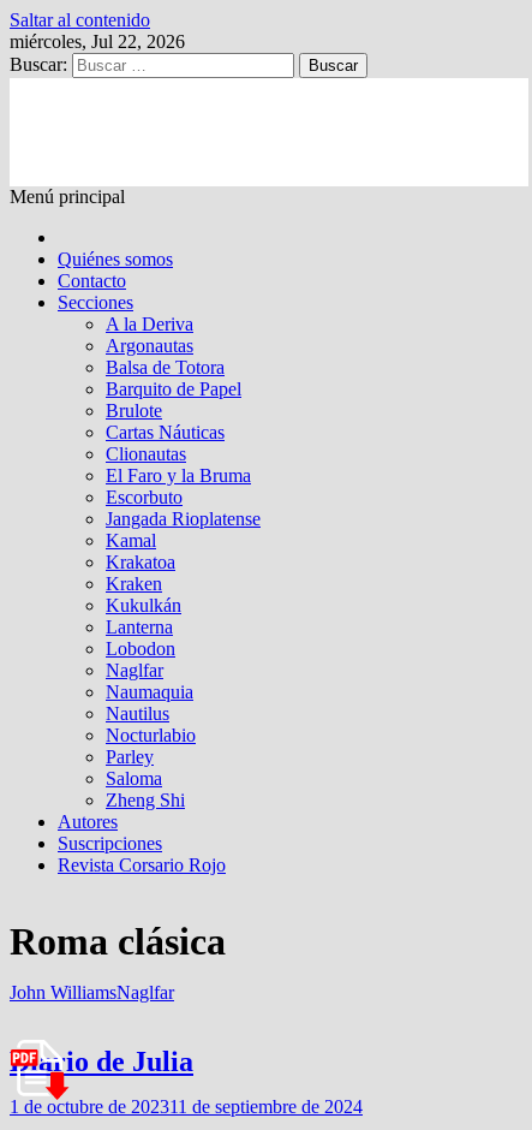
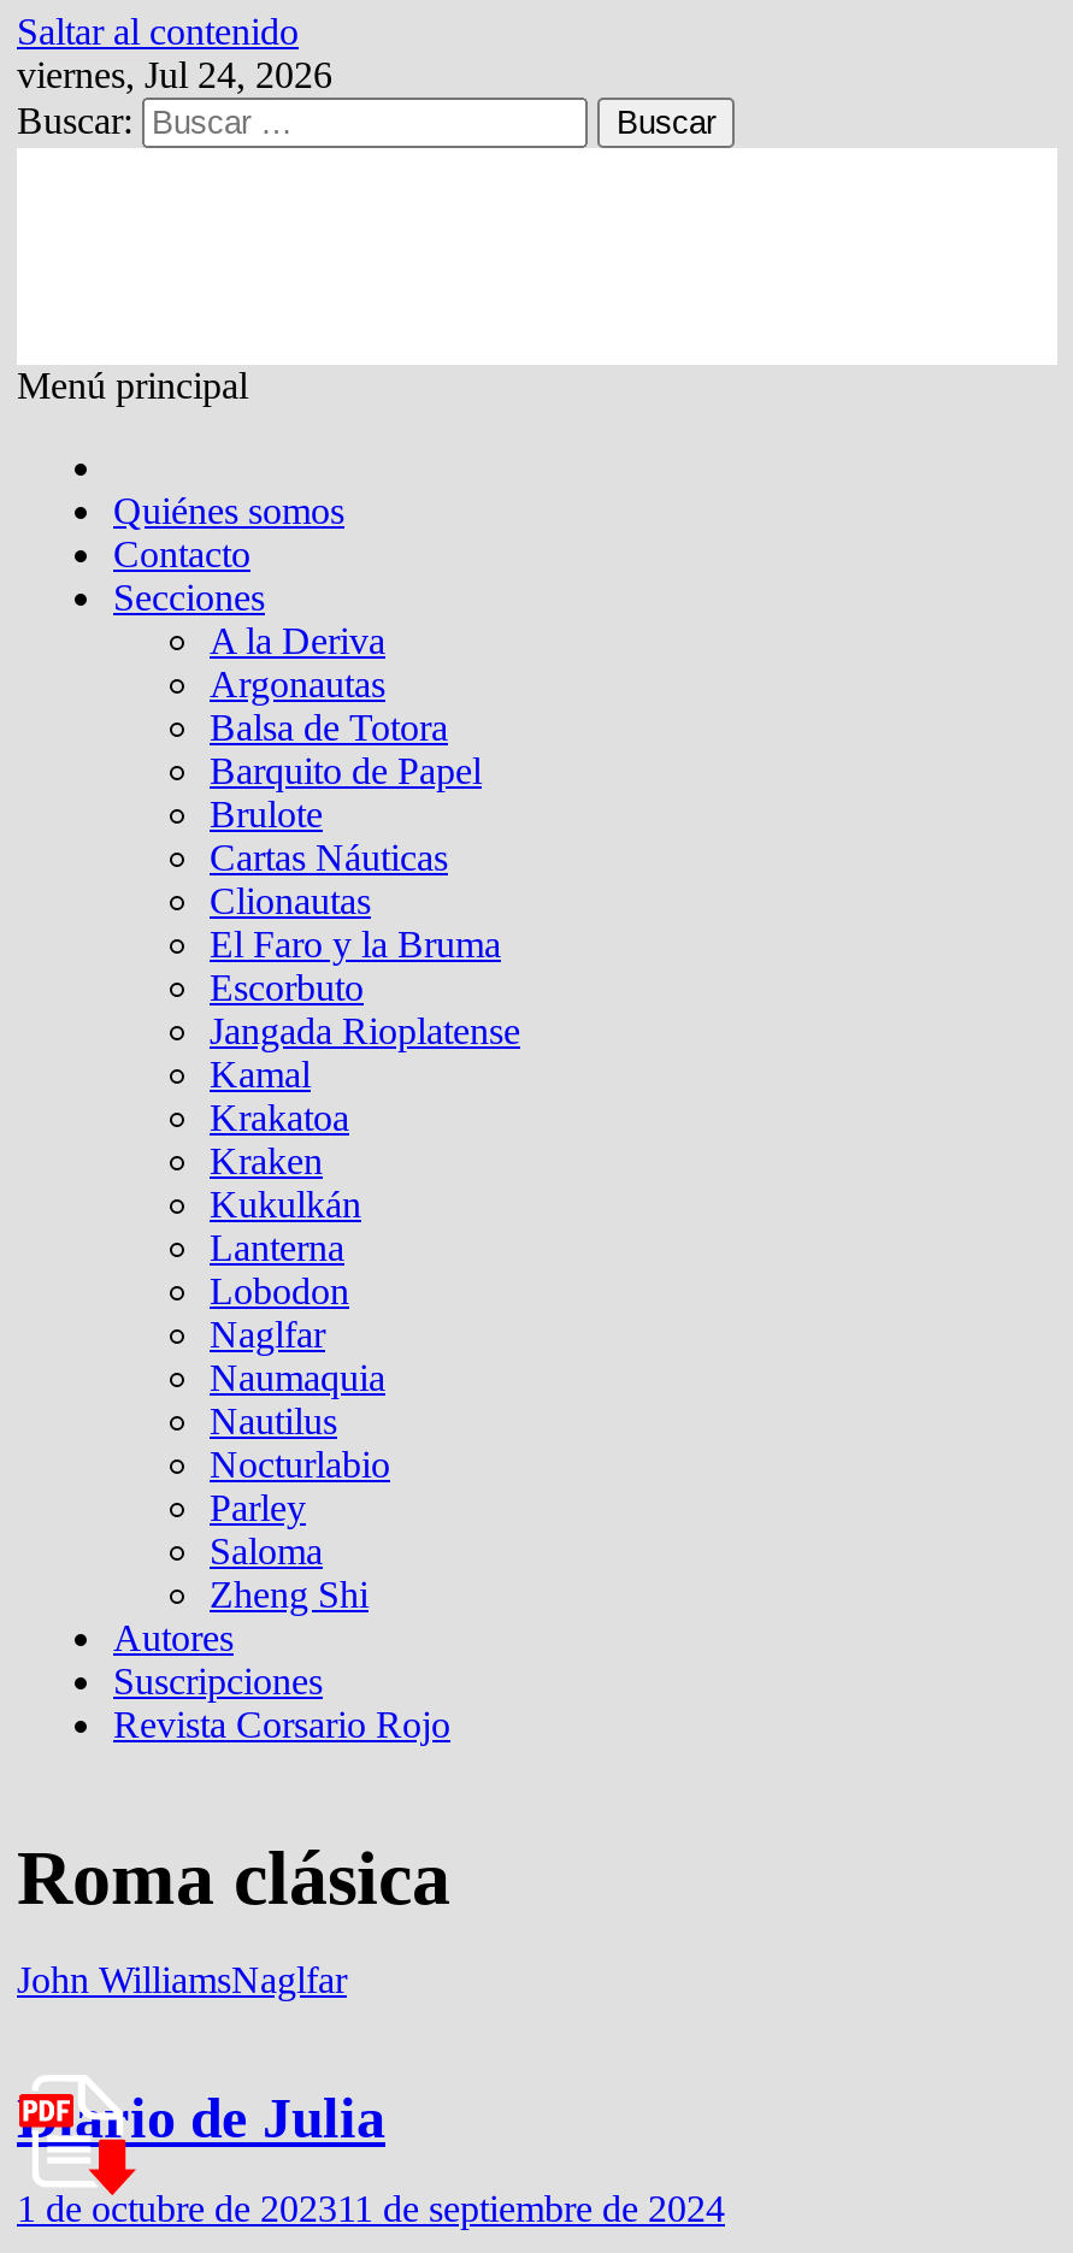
- miércoles, Jul 22, 2026
+ viernes, Jul 24, 2026
